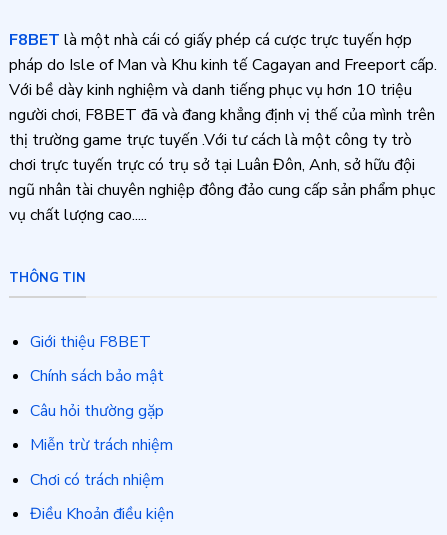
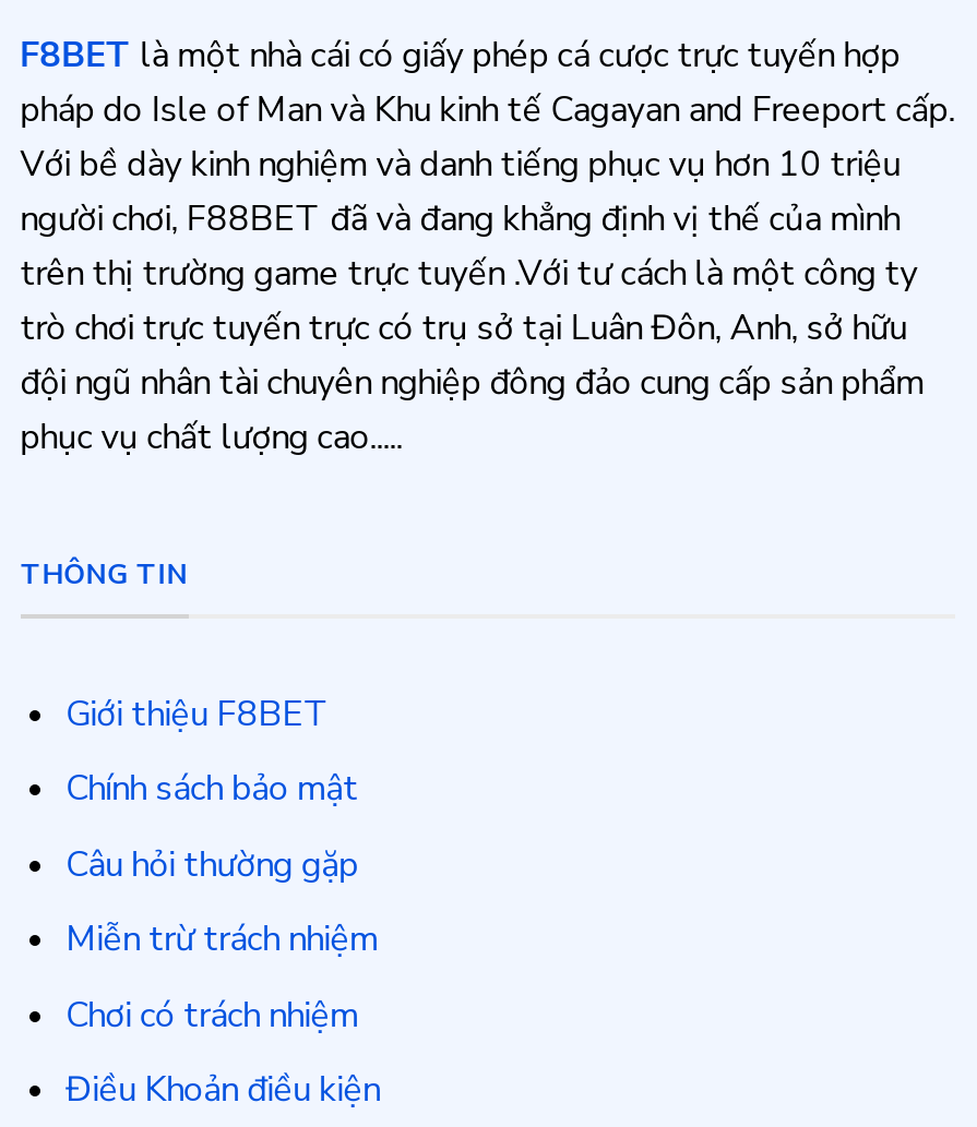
- người chơi, F8BET đã và đang khẳng định vị thế của mình trên
- thị trường game trực tuyến .Với tư cách là một công ty trò
- chơi trực tuyến trực có trụ sở tại Luân Đôn, Anh, sở hữu đội
- ngũ nhân tài chuyên nghiệp đông đảo cung cấp sản phẩm phục
- vụ chất lượng cao.....
+ người chơi, F88BET đã và đang khẳng định vị thế của mình
+ trên thị trường game trực tuyến .Với tư cách là một công ty
+ trò chơi trực tuyến trực có trụ sở tại Luân Đôn, Anh, sở hữu
+ đội ngũ nhân tài chuyên nghiệp đông đảo cung cấp sản phẩm
+ phục vụ chất lượng cao.....
